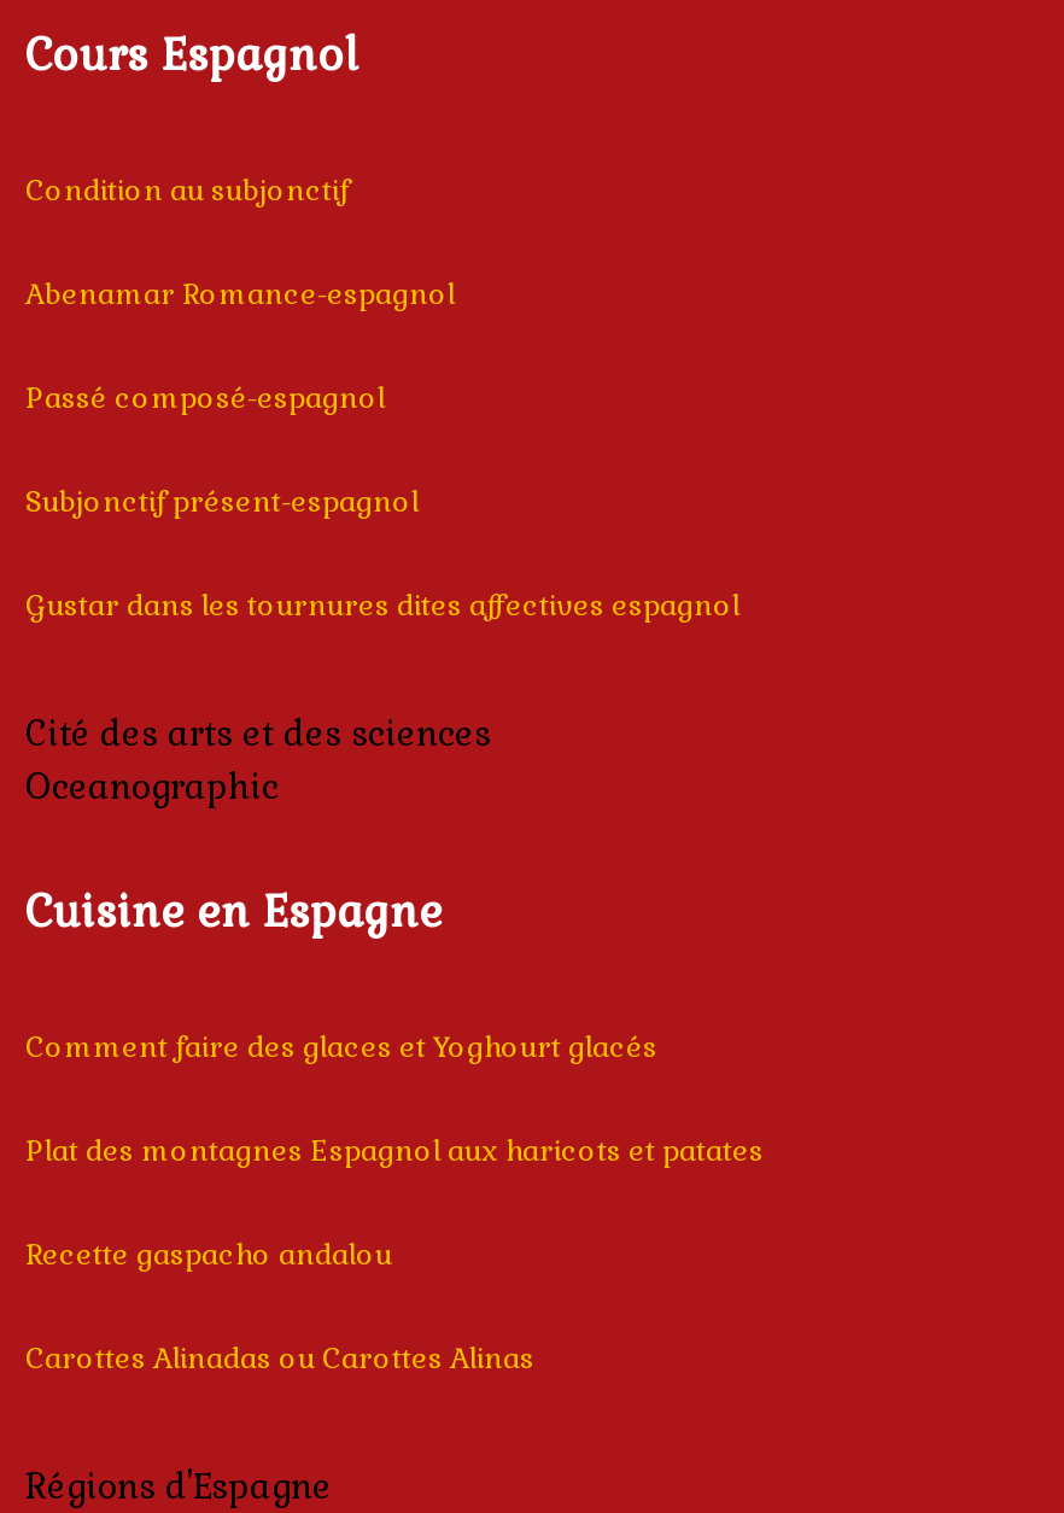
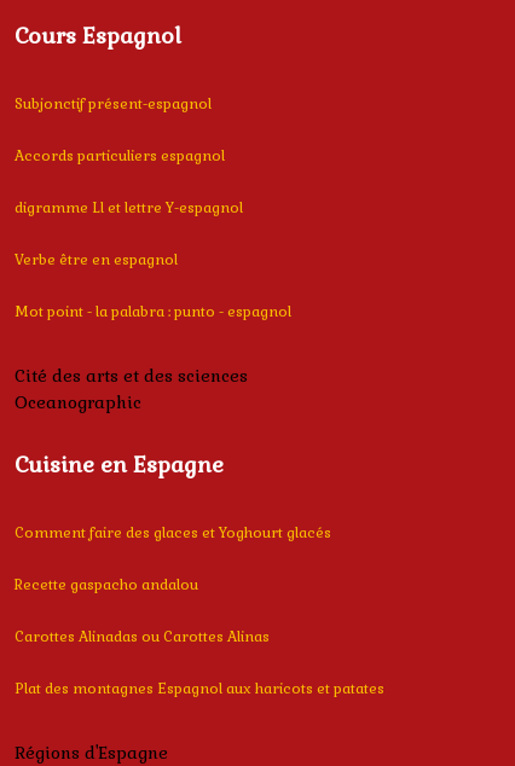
- Condition au subjonctif
- Abenamar Romance-espagnol
- Passé composé-espagnol

moved up: Subjonctif présent-espagnol

- Gustar dans les tournures dites affectives espagnol
+ Accords particuliers espagnol
+ digramme Ll et lettre Y-espagnol
+ Verbe être en espagnol
+ Mot point - la palabra : punto - espagnol

moved down: Plat des montagnes Espagnol aux haricots et patates

moved up: Recette gaspacho andalou | Carottes Alinadas ou Carottes Alinas
